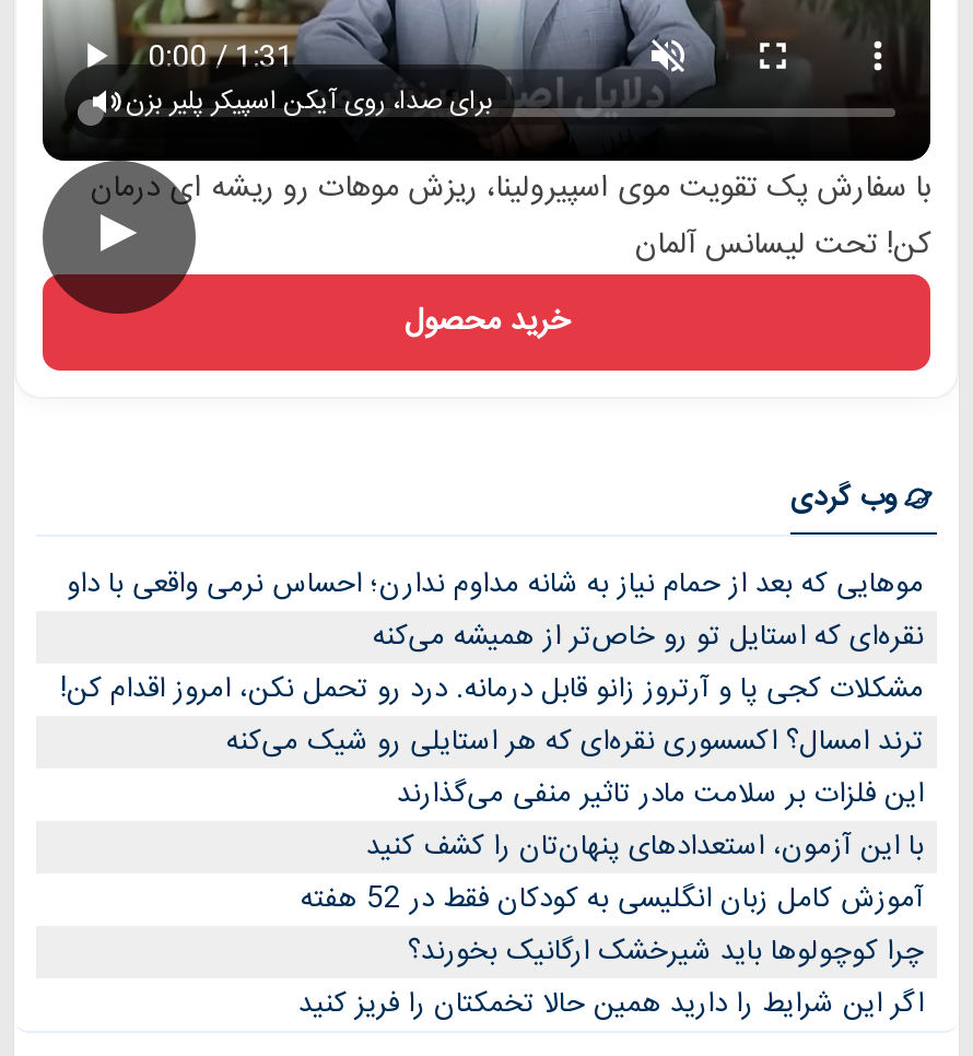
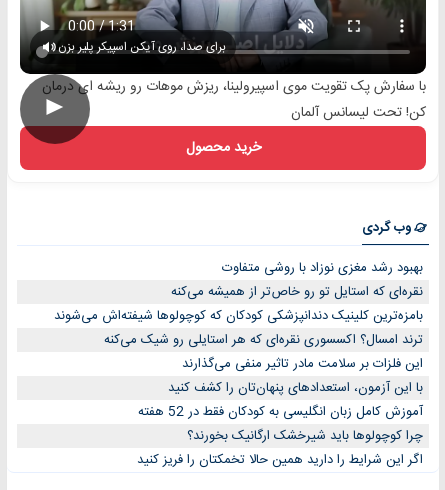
- موهایی که بعد از حمام نیاز به شانه مداوم ندارن؛ احساس نرمی واقعی با داو
+ بهبود رشد مغزی نوزاد با روشی متفاوت

- مشکلات کجی پا و آرتروز زانو قابل درمانه. درد رو تحمل نکن، امروز اقدام کن!
+ بامزه‌ترین کلینیک دندانپزشکی کودکان که کوچولوها شیفته‌اش می‌شوند
